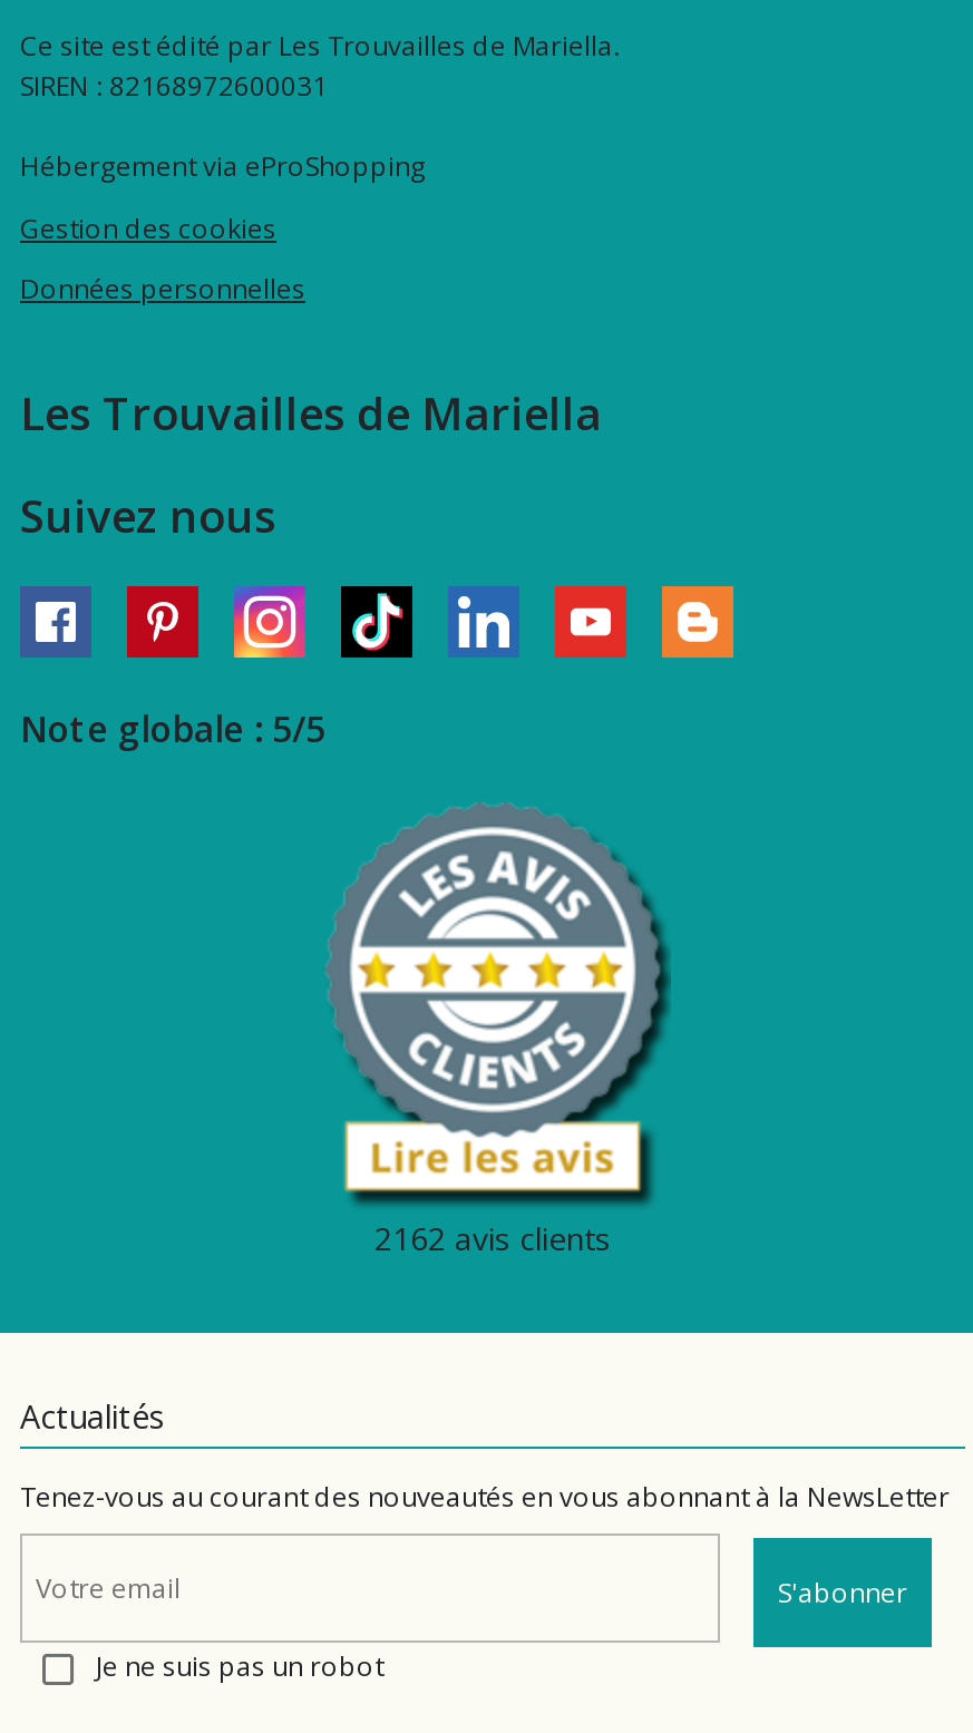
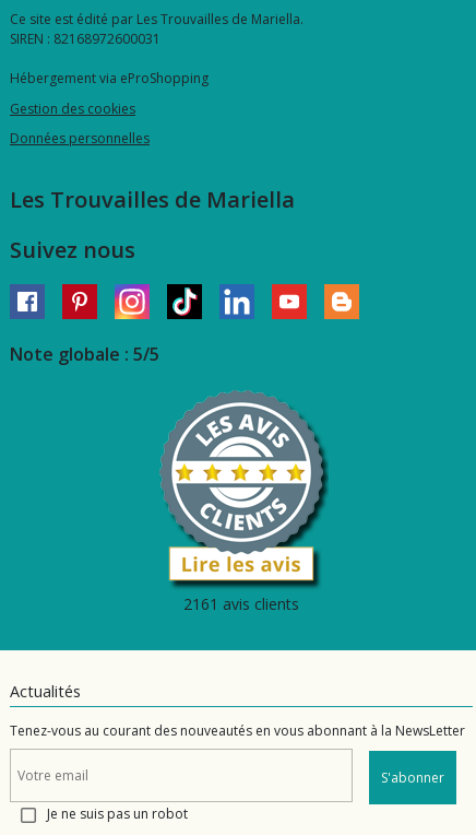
- 2162 avis clients
+ 2161 avis clients
